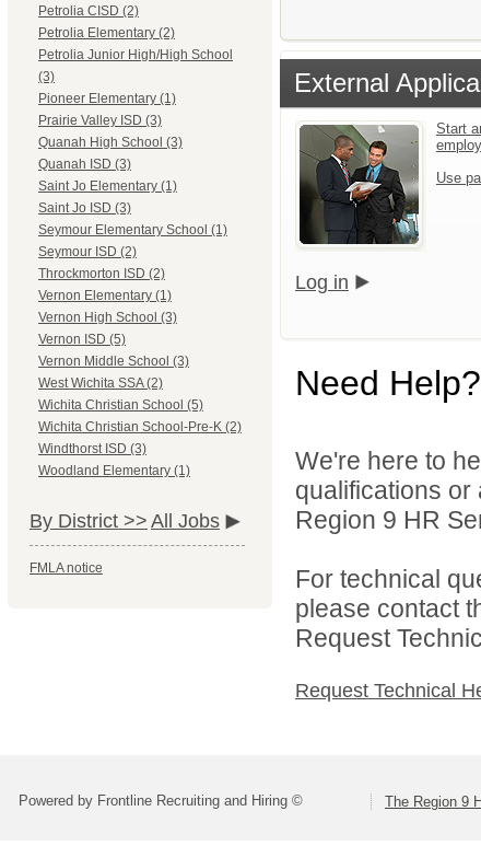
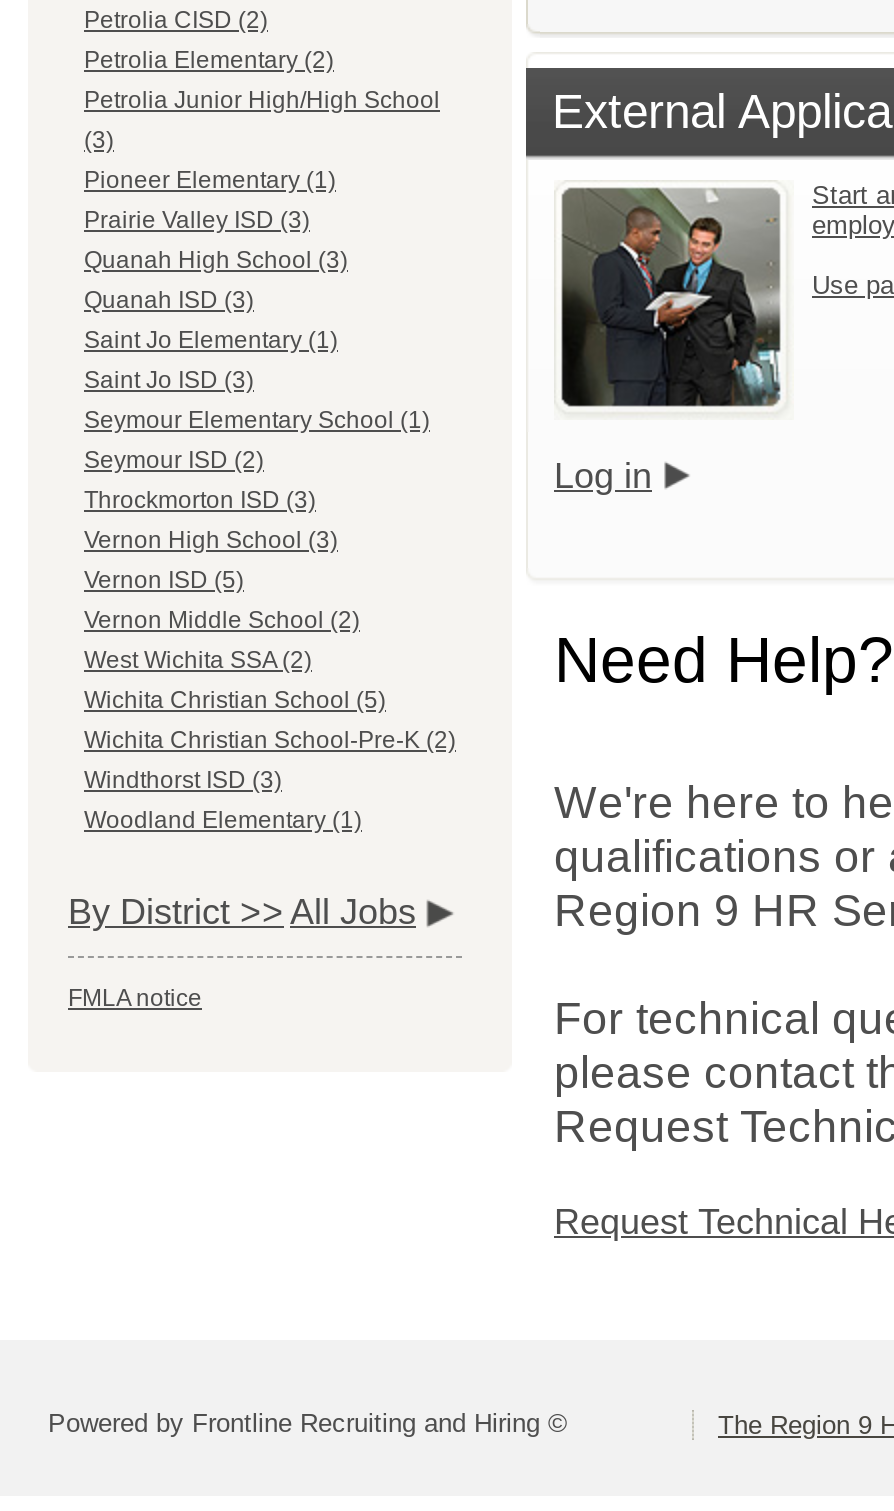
- Throckmorton ISD (2)
- Vernon Elementary (1)
+ Throckmorton ISD (3)

- Vernon Middle School (3)
+ Vernon Middle School (2)
